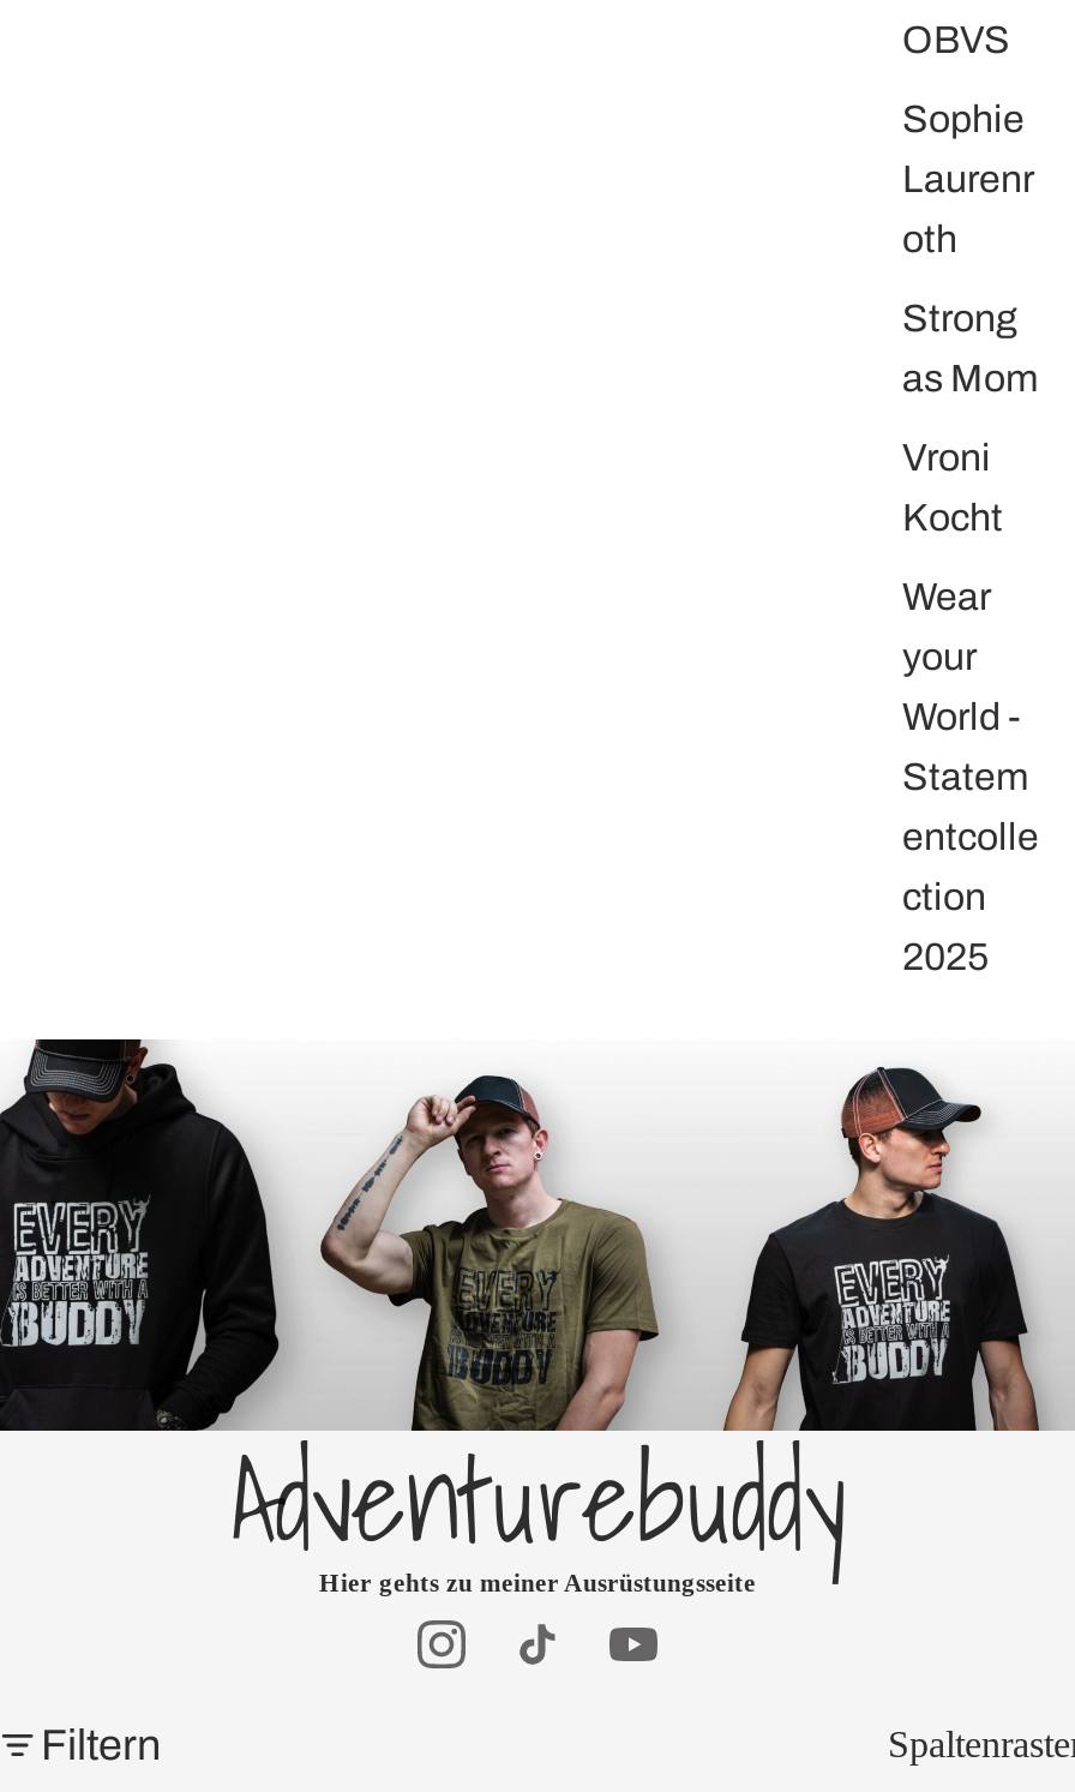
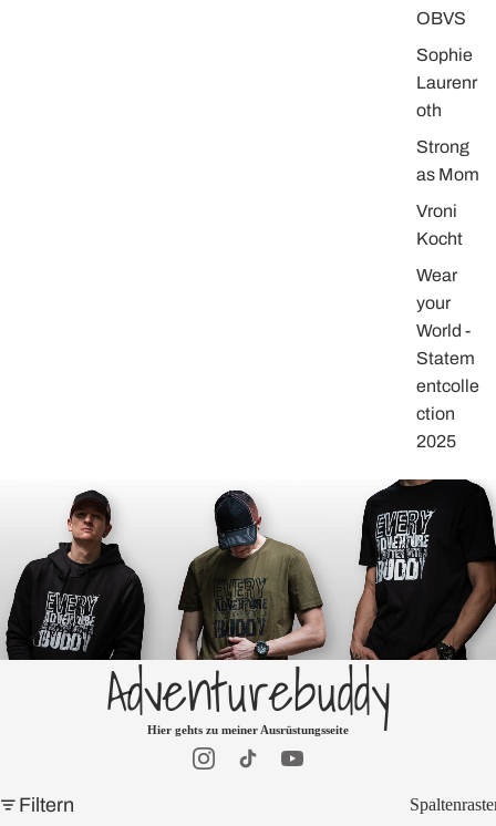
- [image]
+ [image]

- [image]
+ [image]
